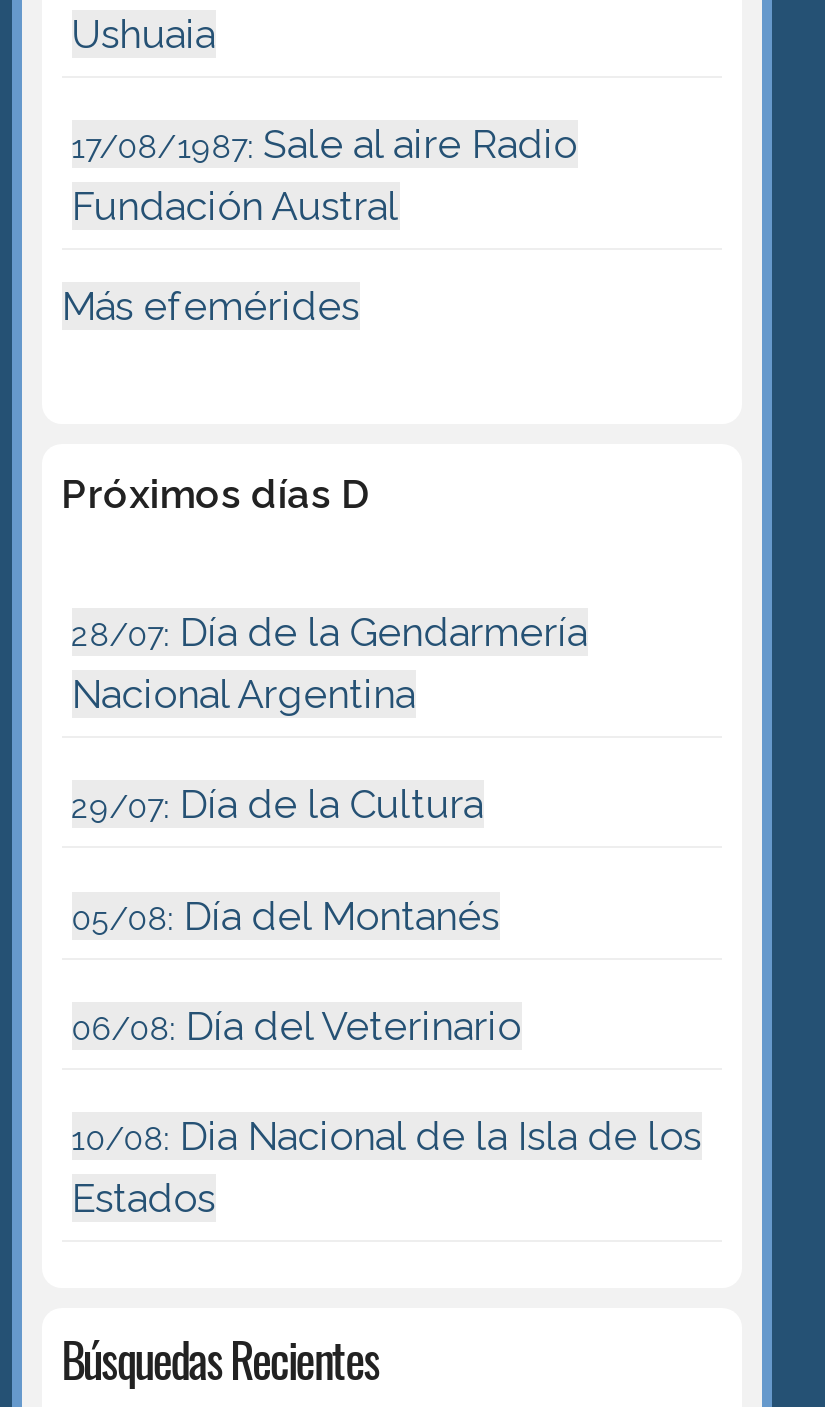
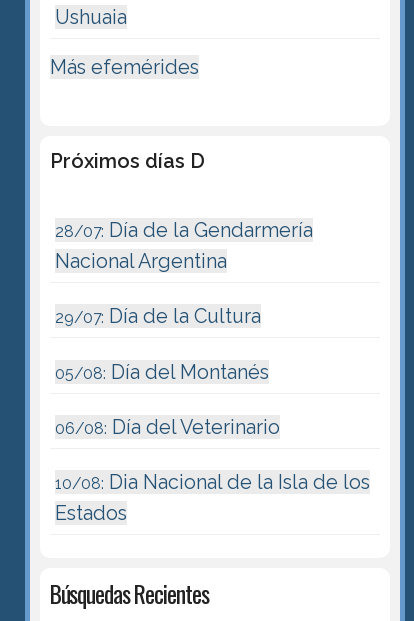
- 17/08/1987: Sale al aire Radio
- Fundación Austral
